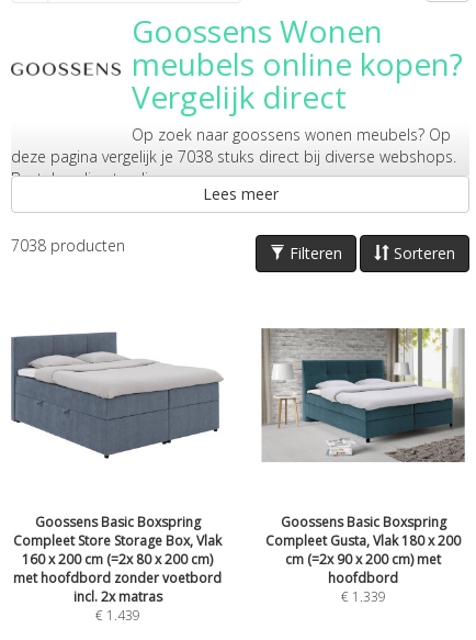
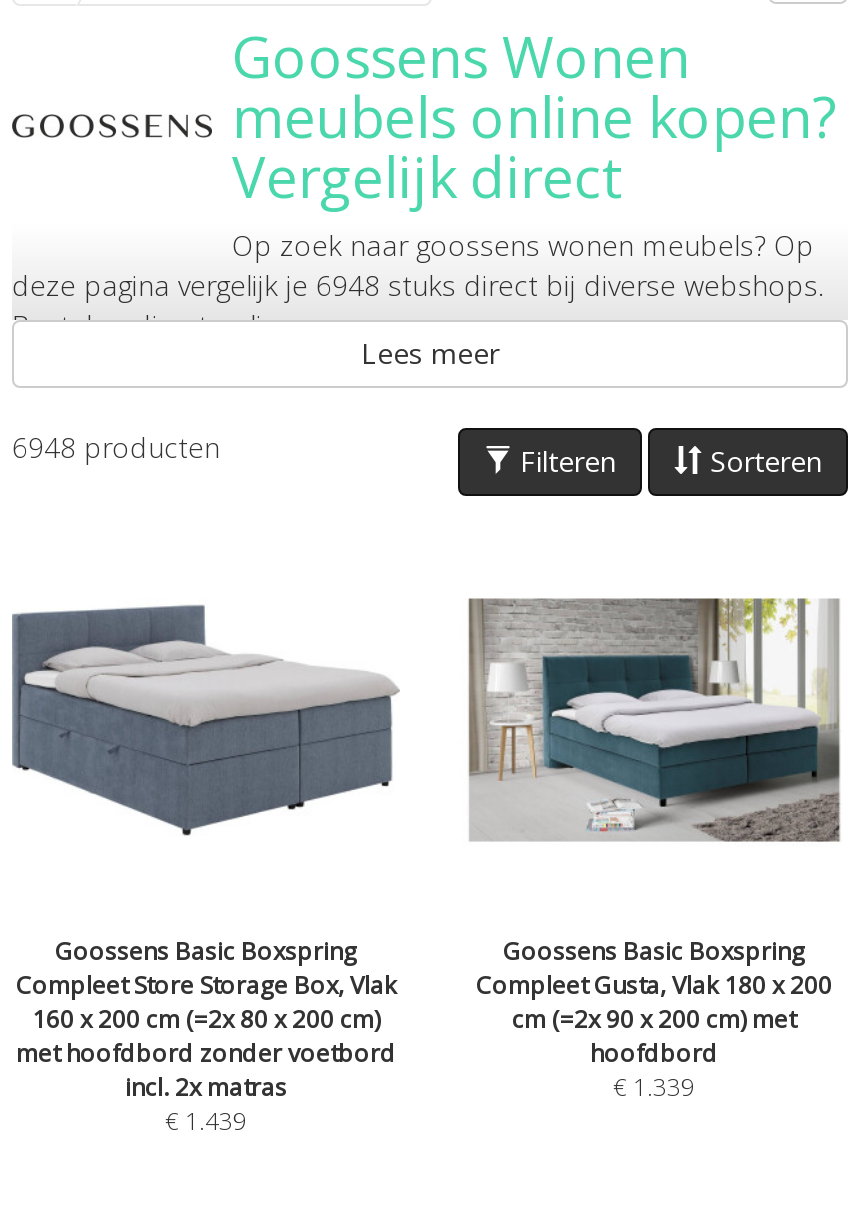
- deze pagina vergelijk je 7038 stuks direct bij diverse webshops.
+ deze pagina vergelijk je 6948 stuks direct bij diverse webshops.

- 7038 producten
+ 6948 producten
